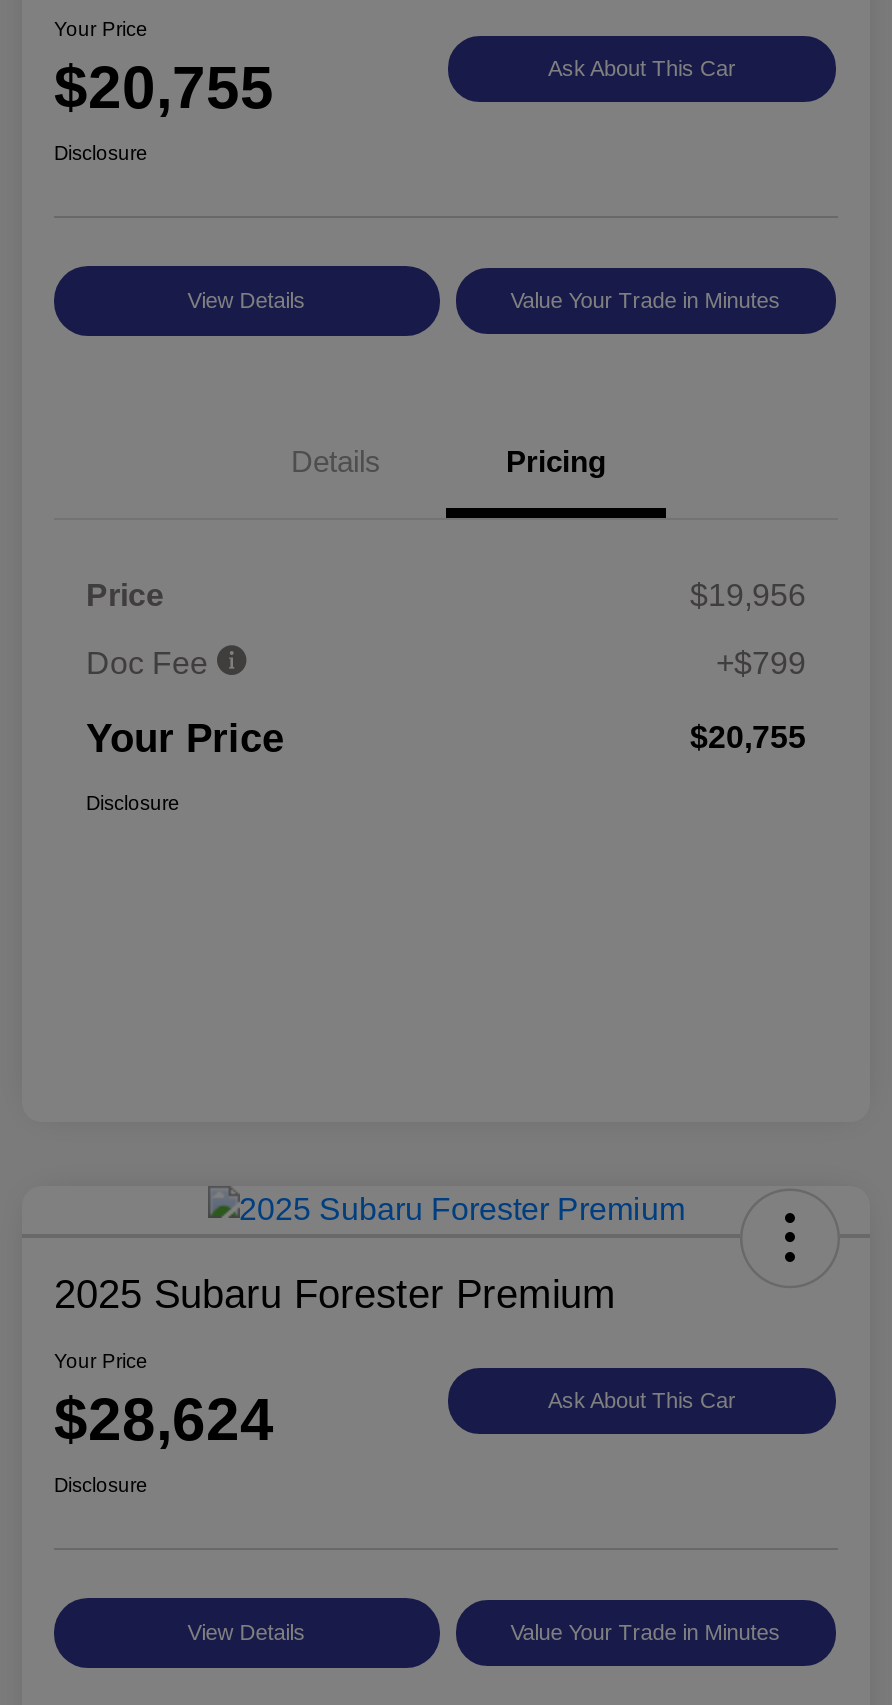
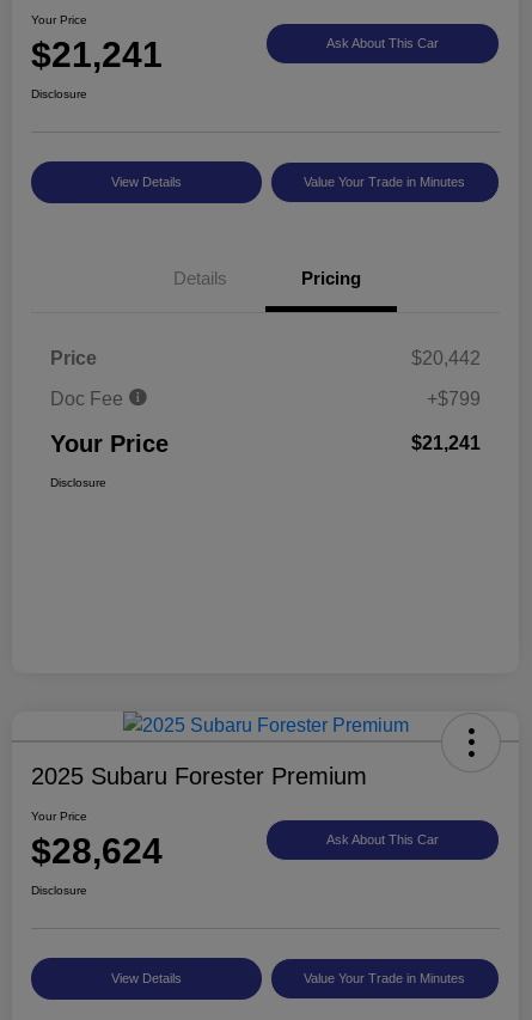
- $20,755
+ $21,241

- $19,956
+ $20,442

- $20,755
+ $21,241
